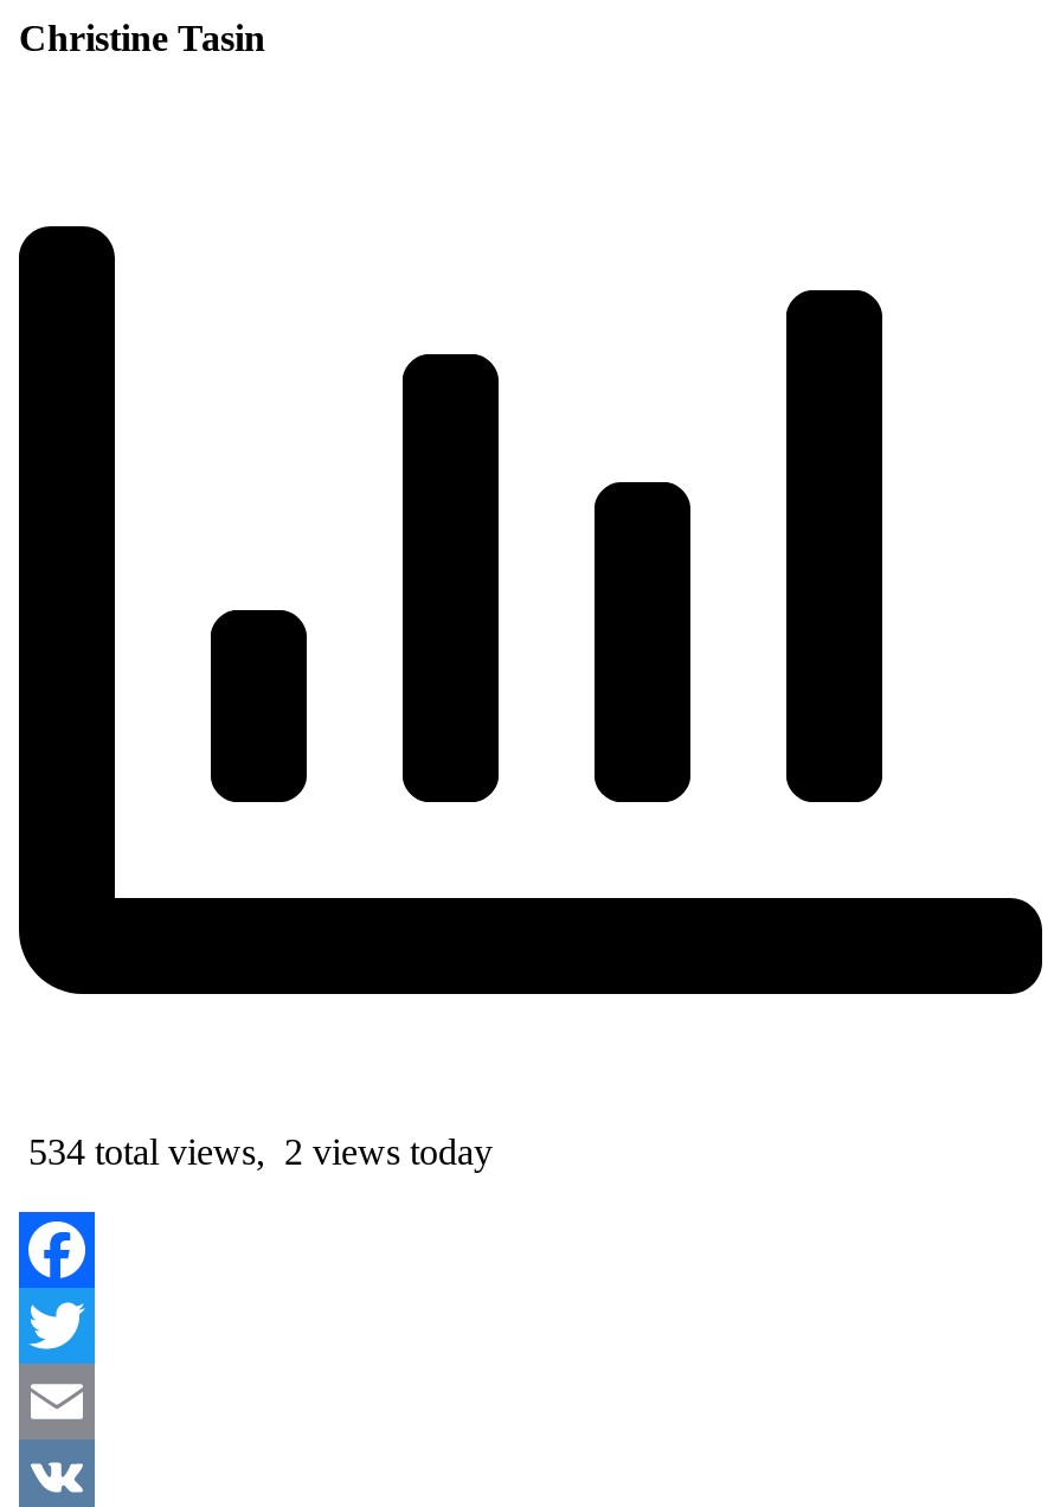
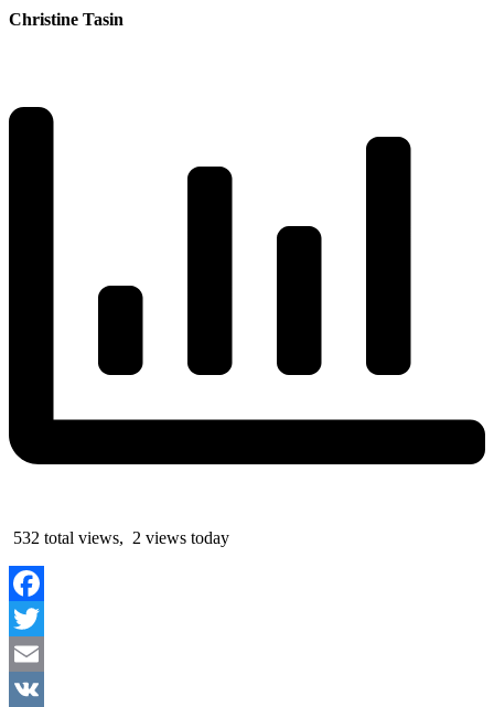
- 534 total views, 2 views today
+ 532 total views, 2 views today
